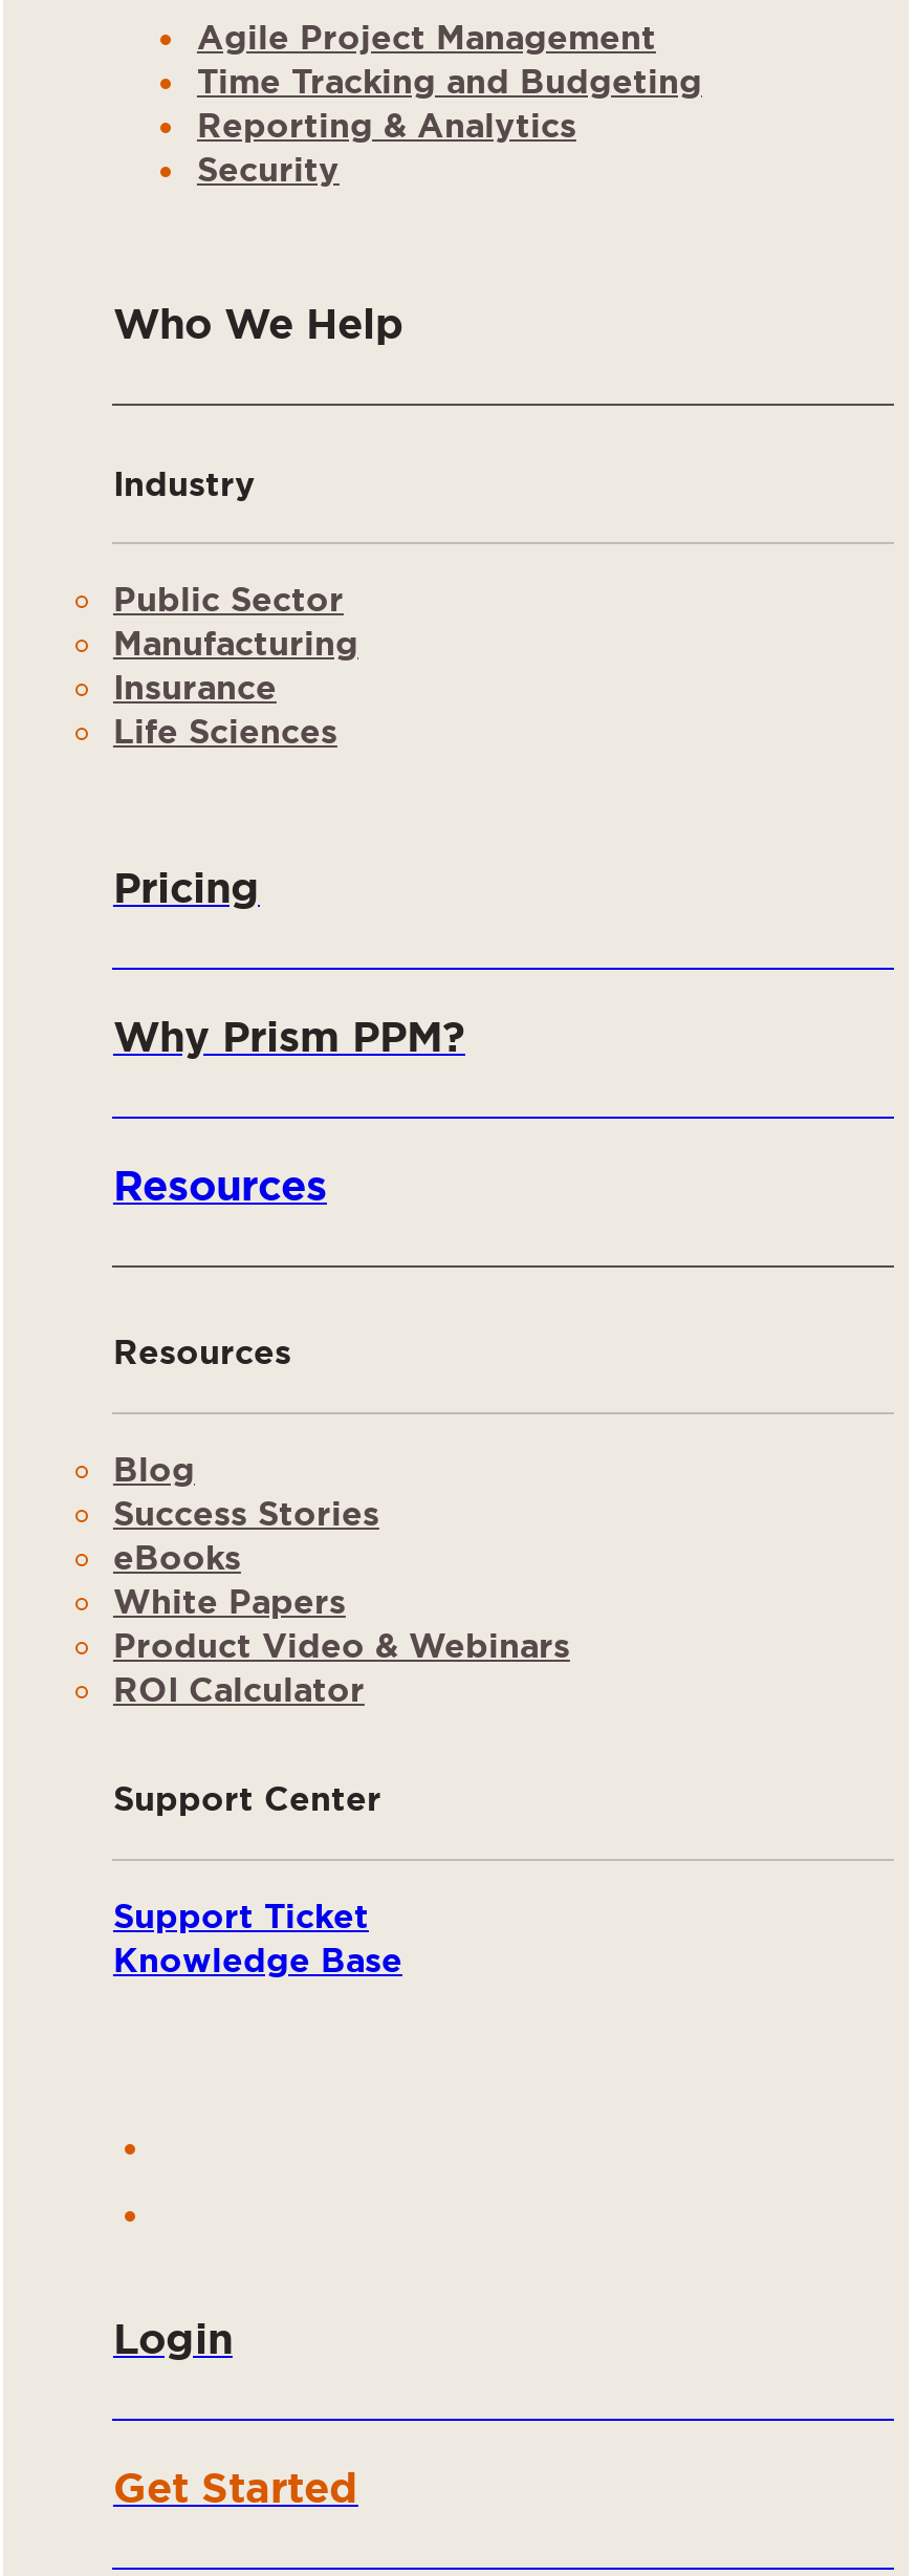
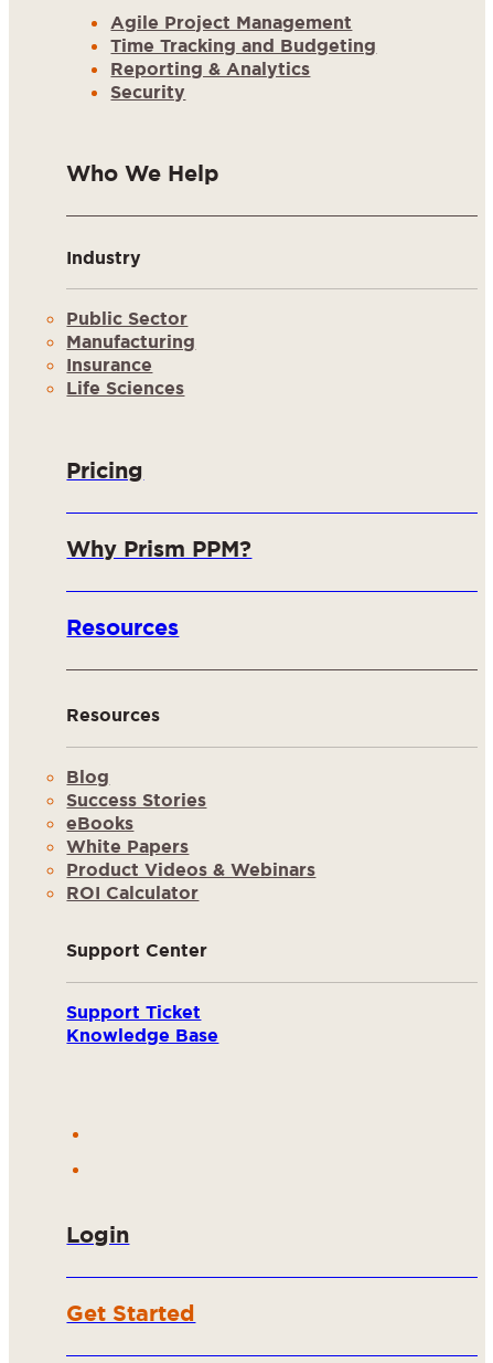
- Product Video & Webinars
+ Product Videos & Webinars
